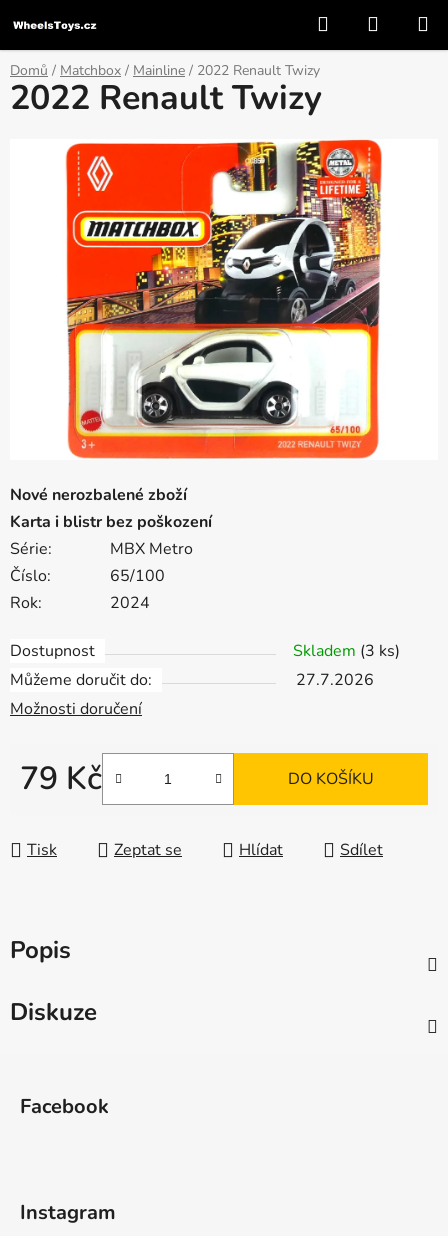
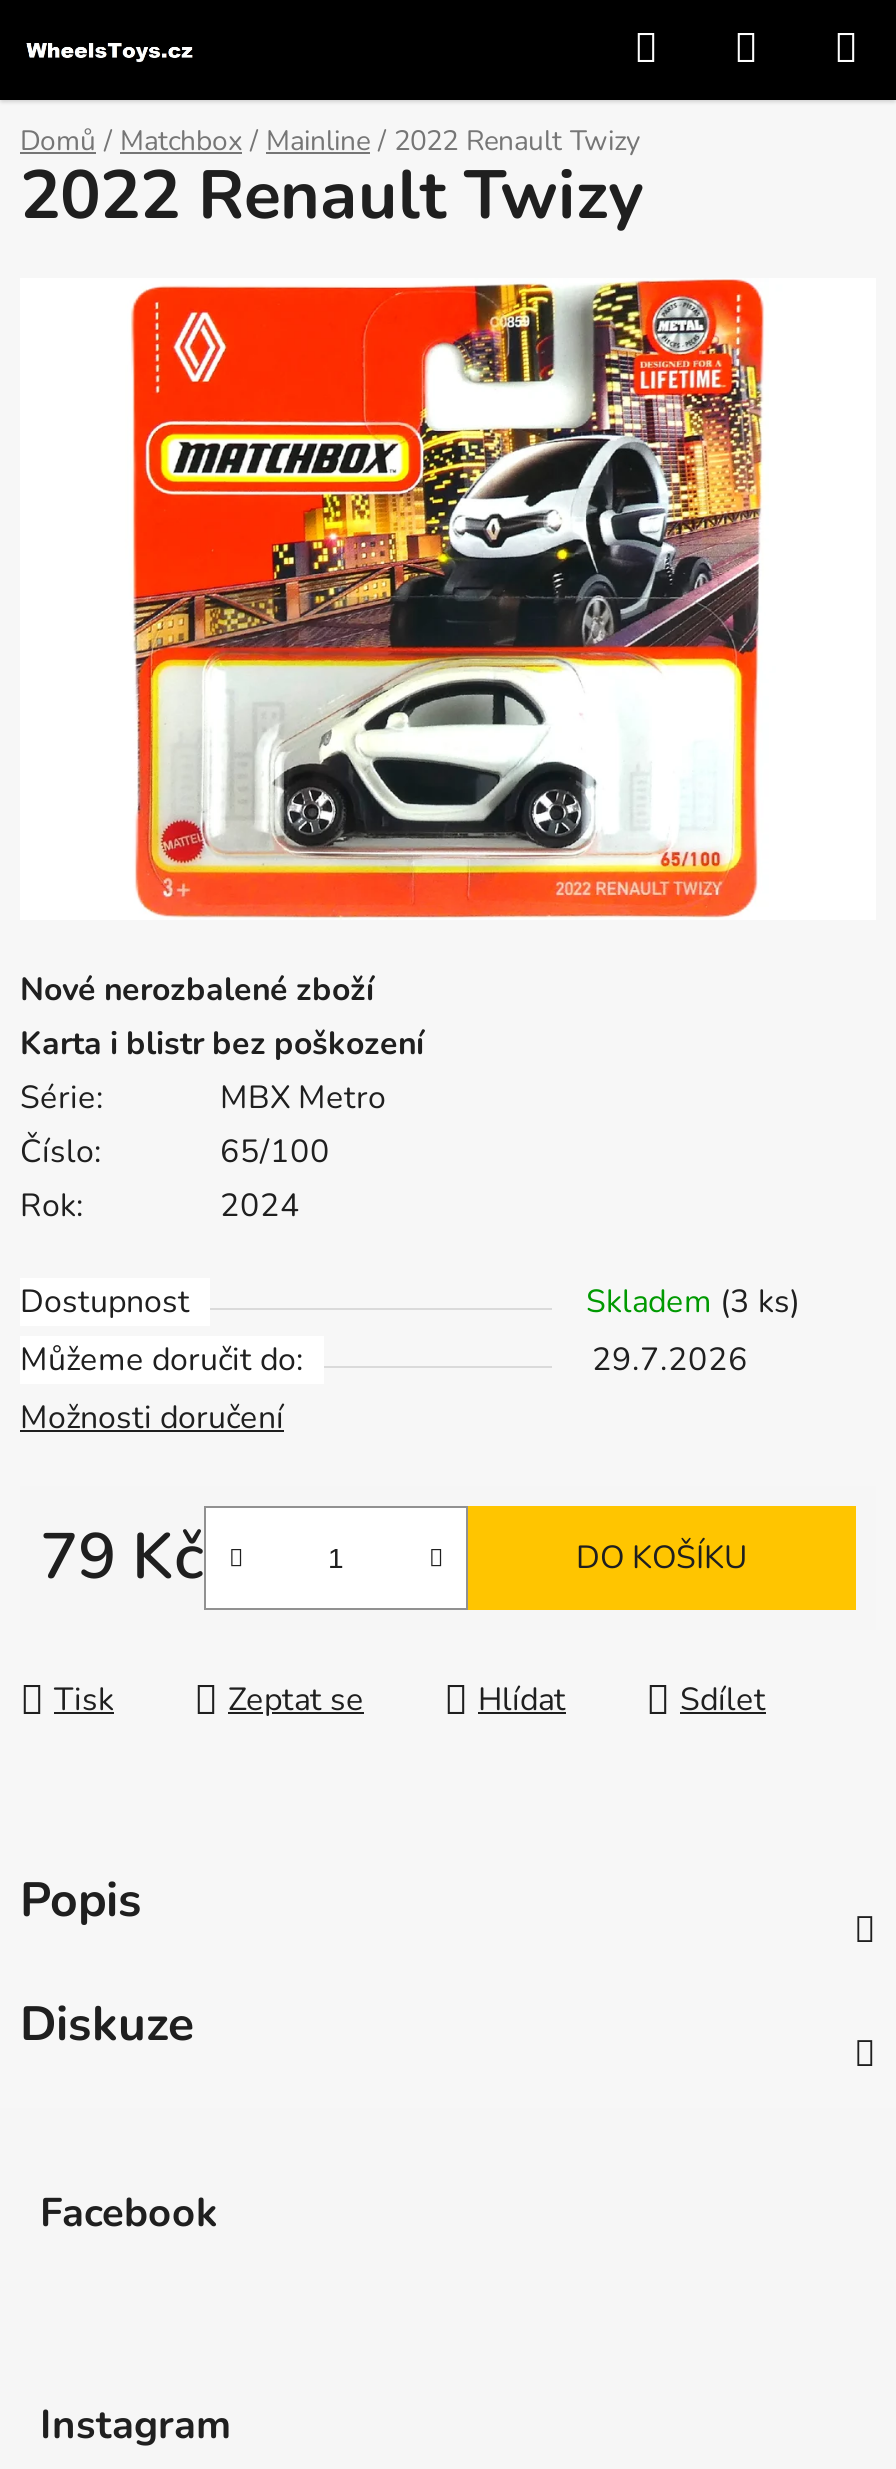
- 27.7.2026
+ 29.7.2026
